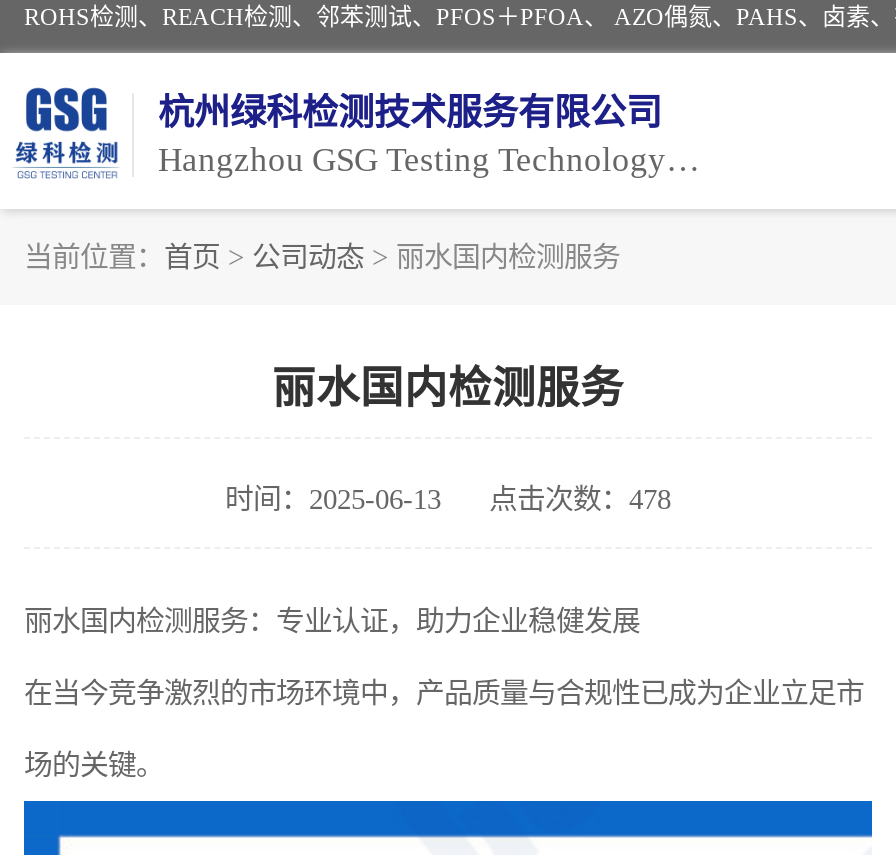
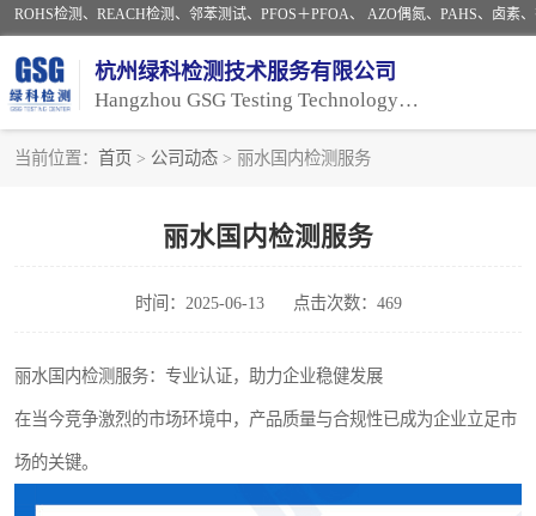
- 时间：2025-06-13 点击次数：478
+ 时间：2025-06-13 点击次数：469
